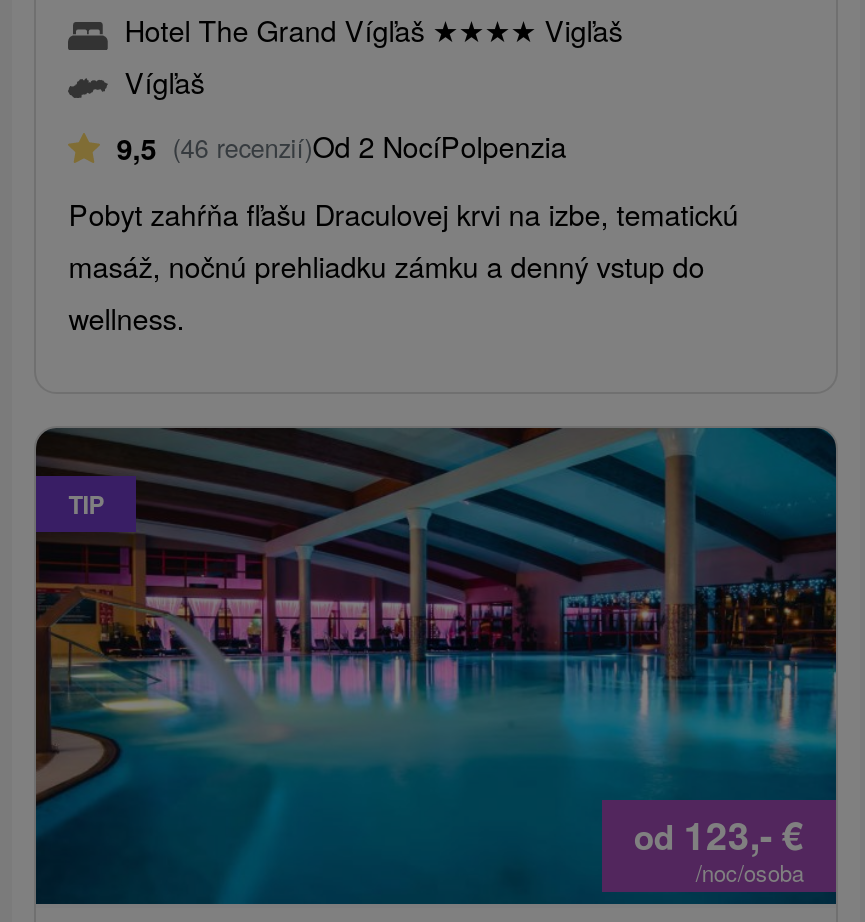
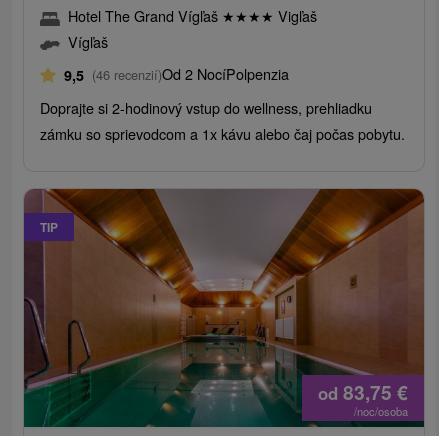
- Pobyt zahŕňa fľašu Draculovej krvi na izbe, tematickú
- masáž, nočnú prehliadku zámku a denný vstup do
- wellness.
+ Doprajte si 2-hodinový vstup do wellness, prehliadku
+ zámku so sprievodcom a 1x kávu alebo čaj počas pobytu.

- [image]
- od 123,- €
+ [image]
+ od 83,75 €
